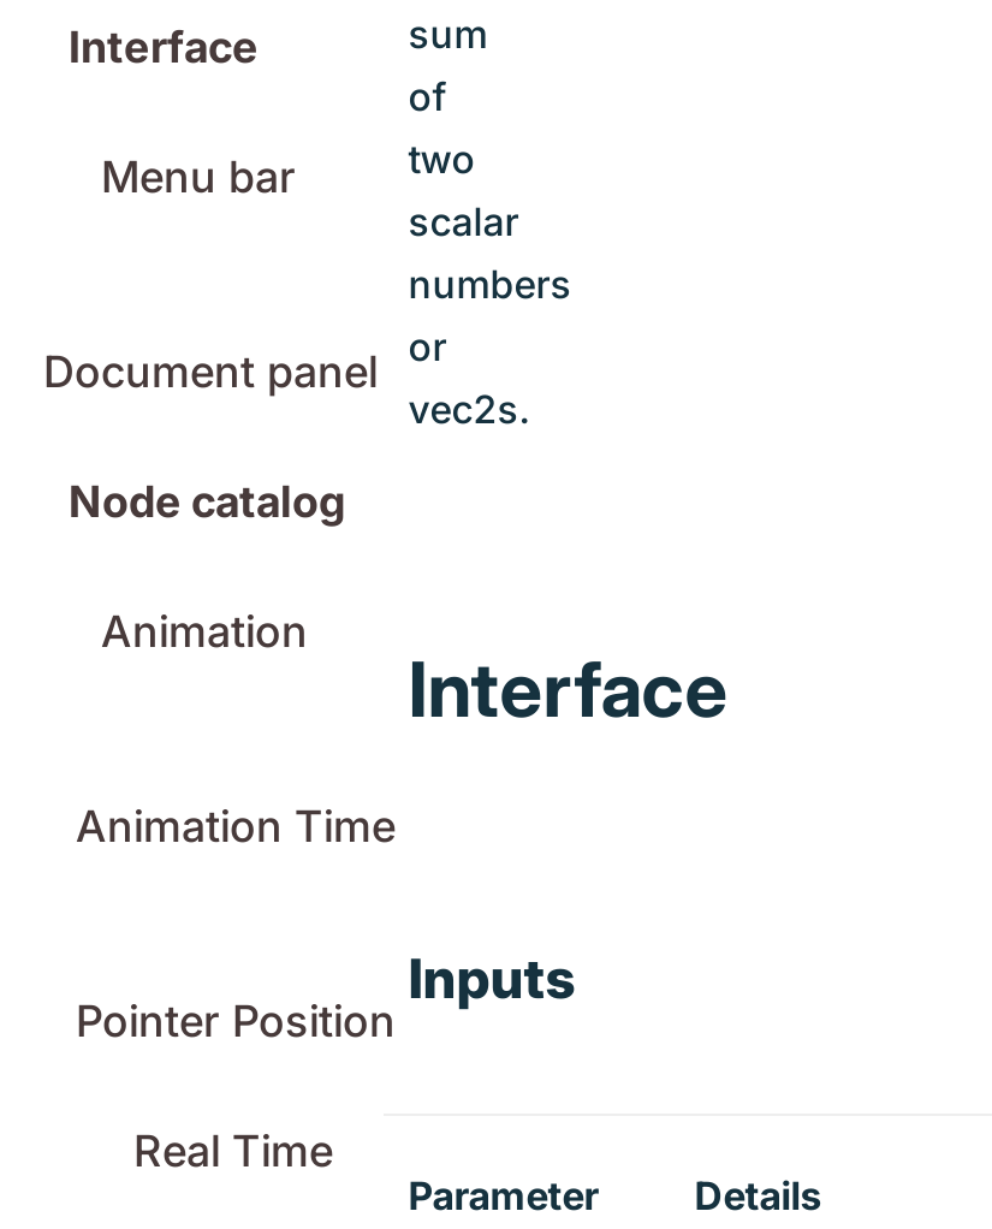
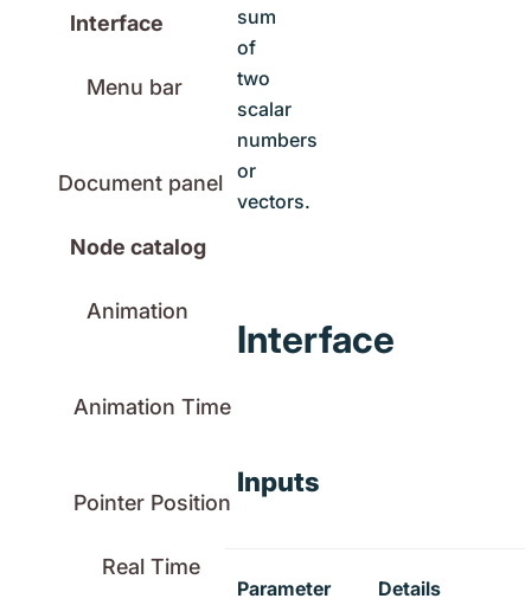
- vec2s.
+ vectors.
